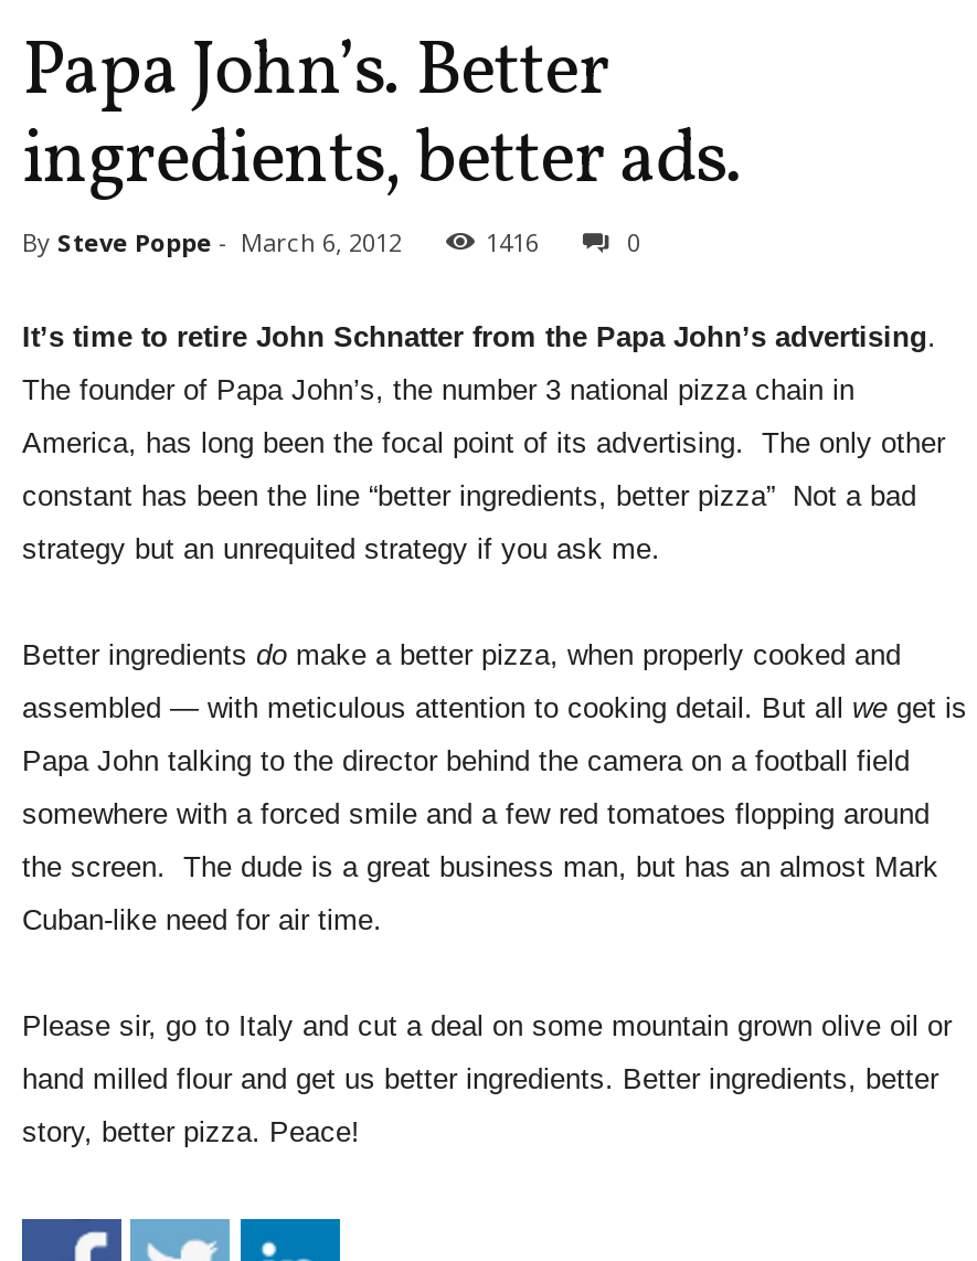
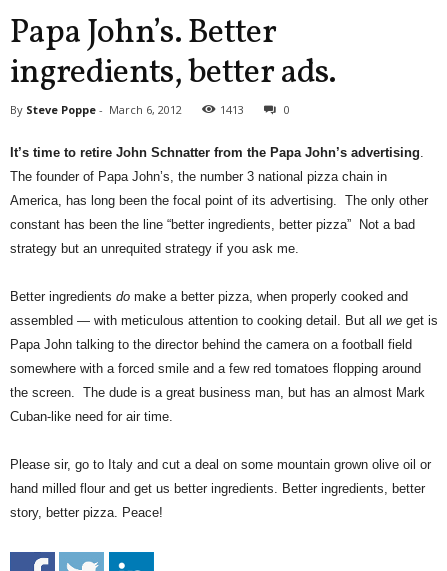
- 1416
+ 1413
